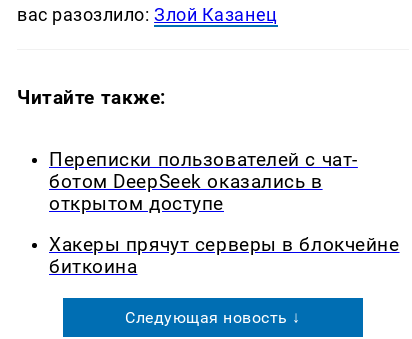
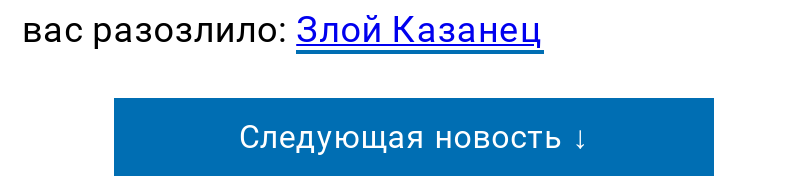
- Читайте также:
- Переписки пользователей с чат-
- ботом DeepSeek оказались в
- открытом доступе
- Хакеры прячут серверы в блокчейне
- биткоина
